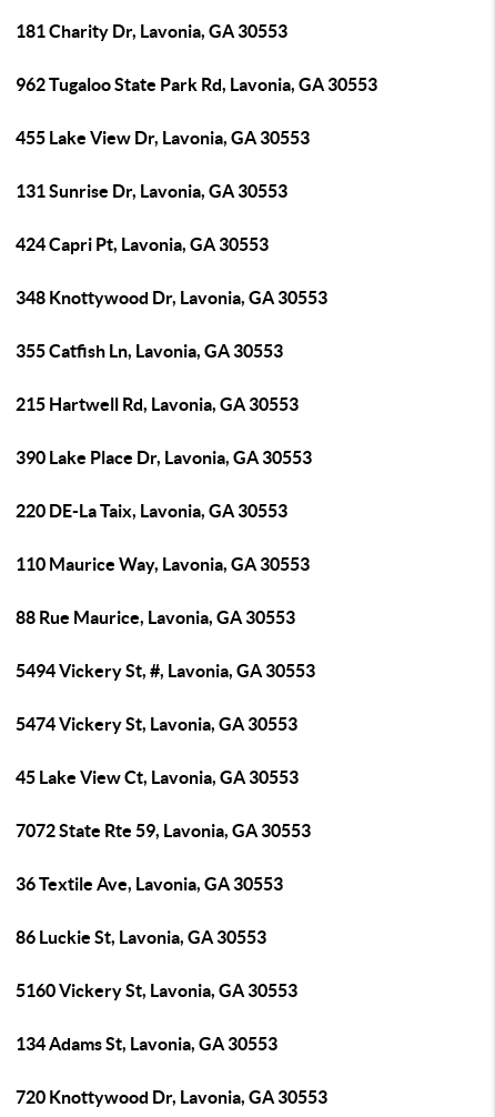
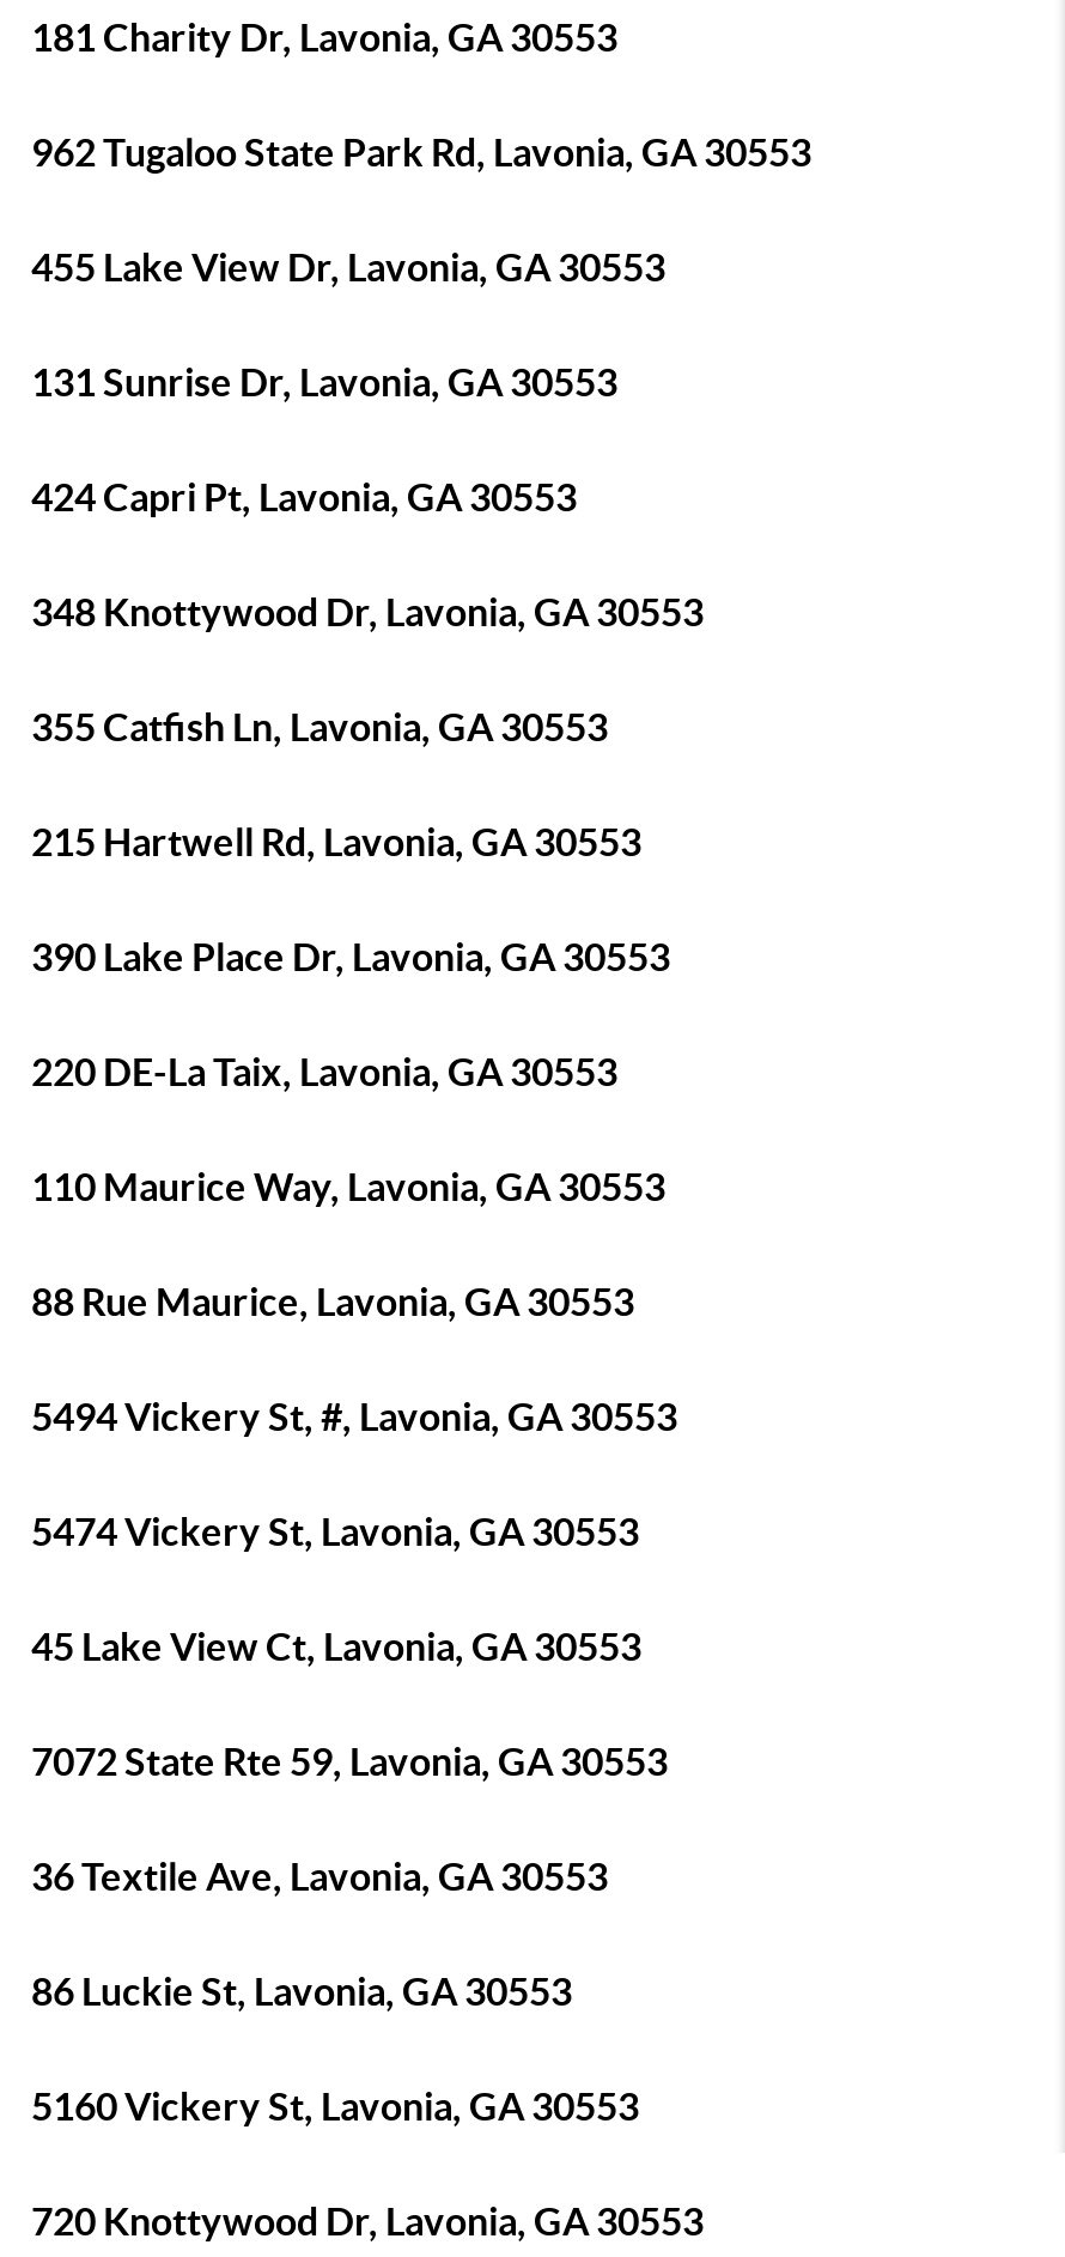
- 134 Adams St, Lavonia, GA 30553
